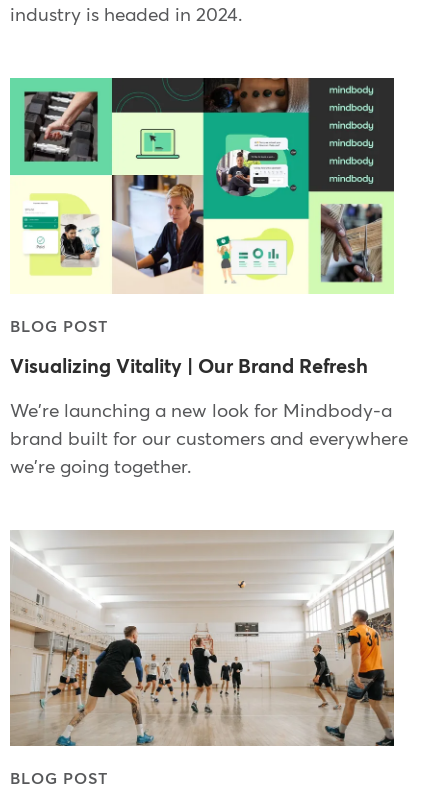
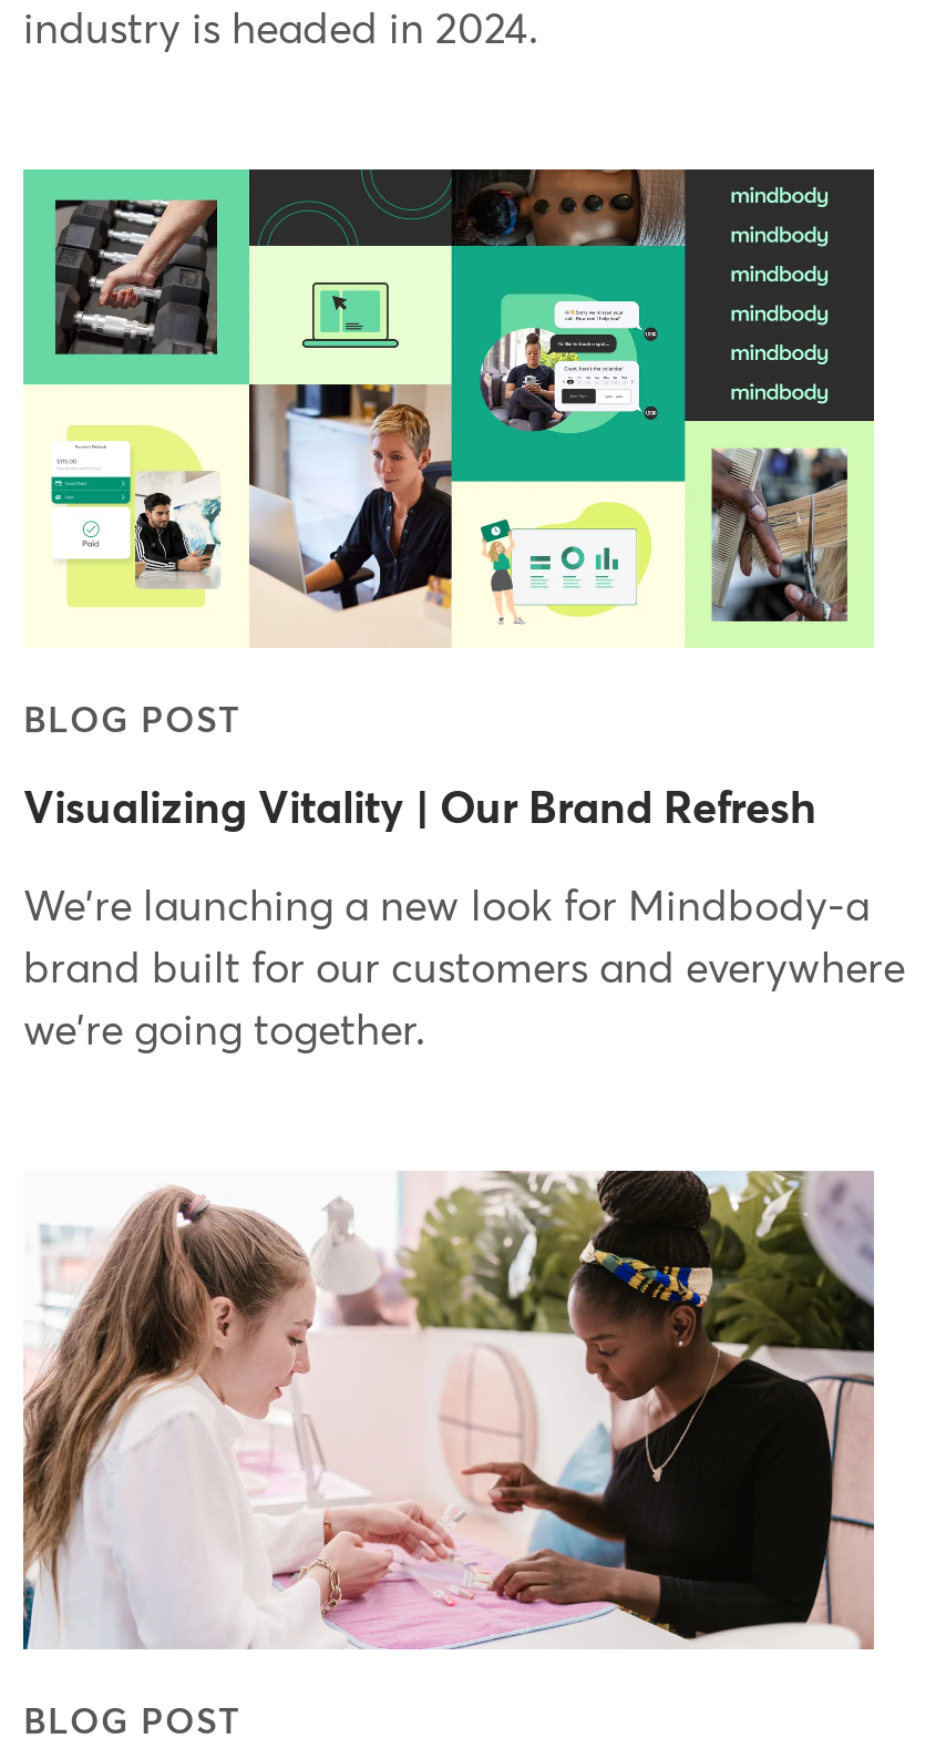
- [image]
+ [image]
